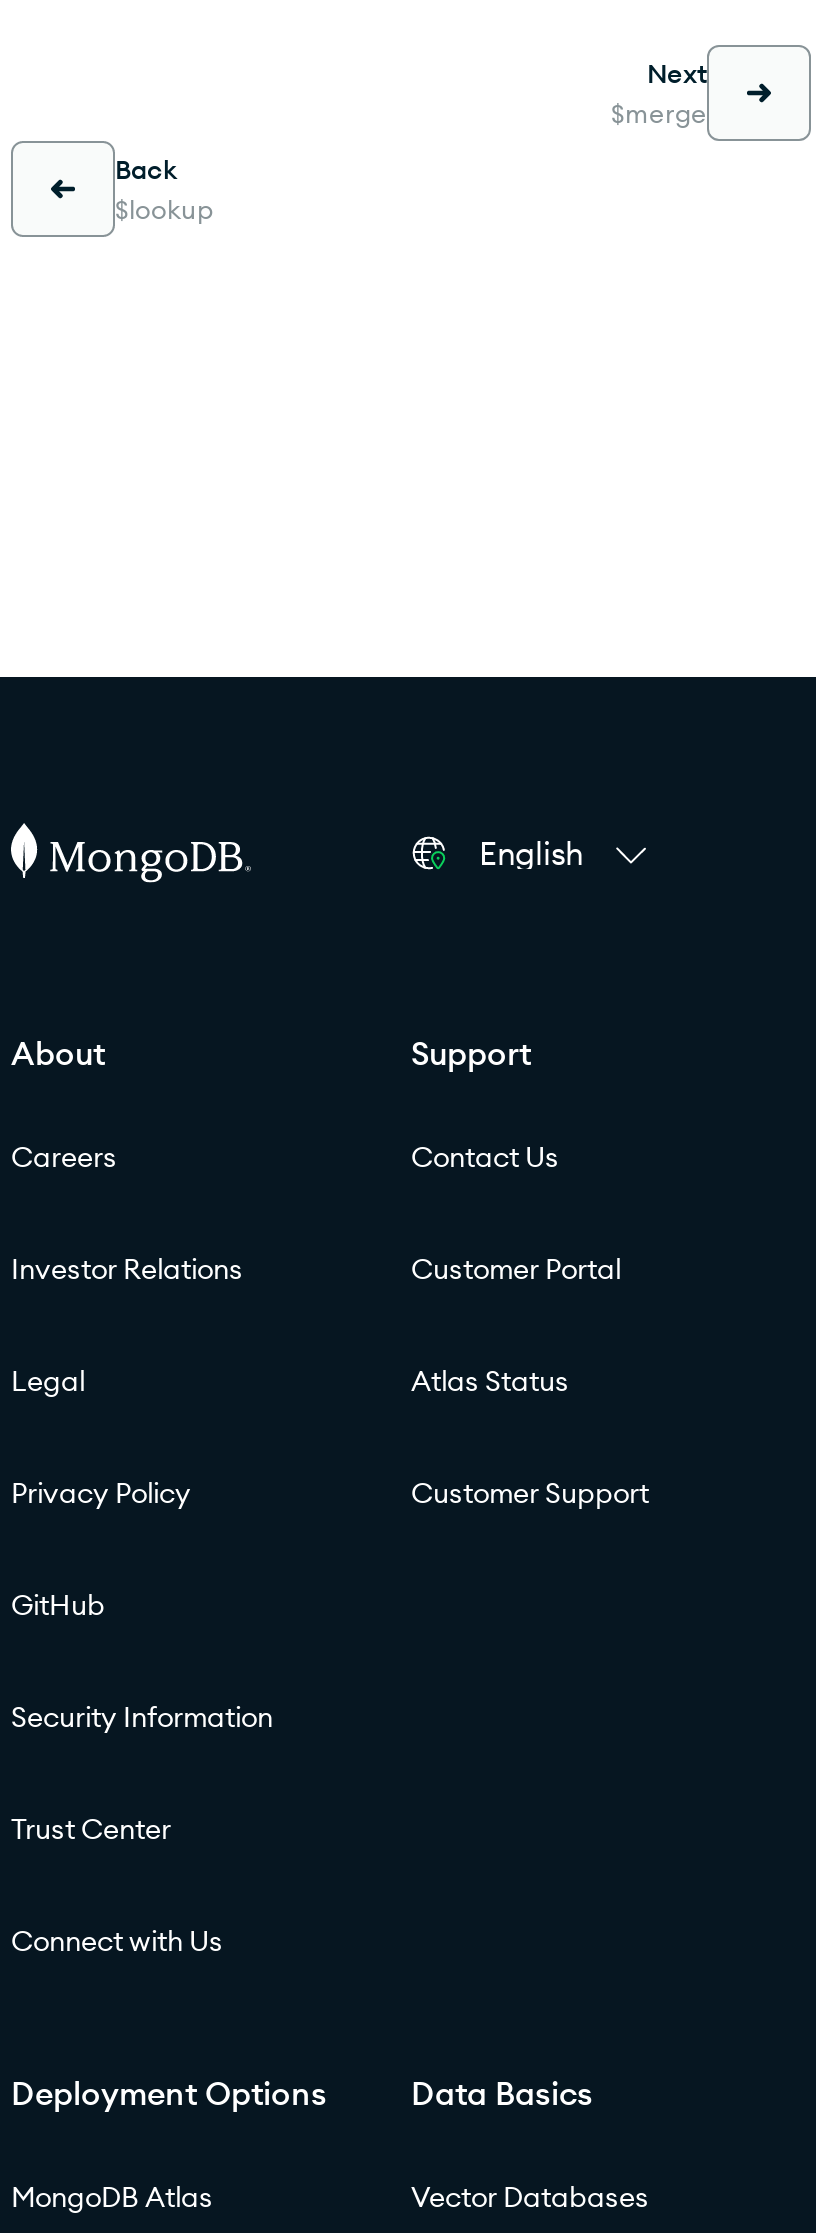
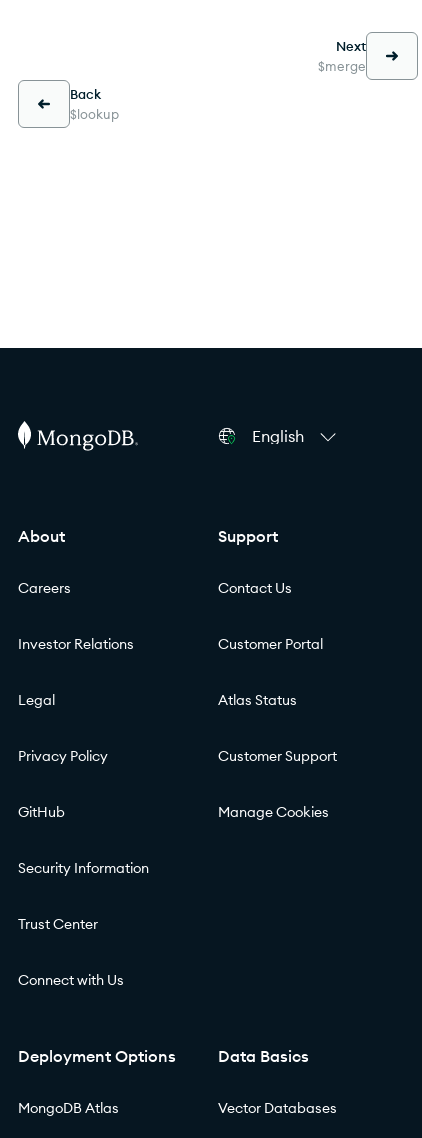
+ Manage Cookies
